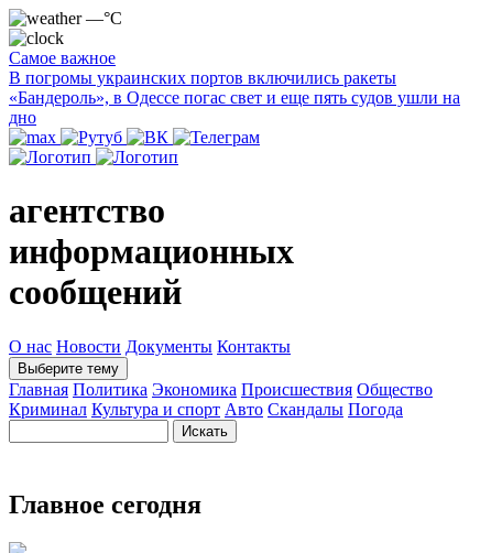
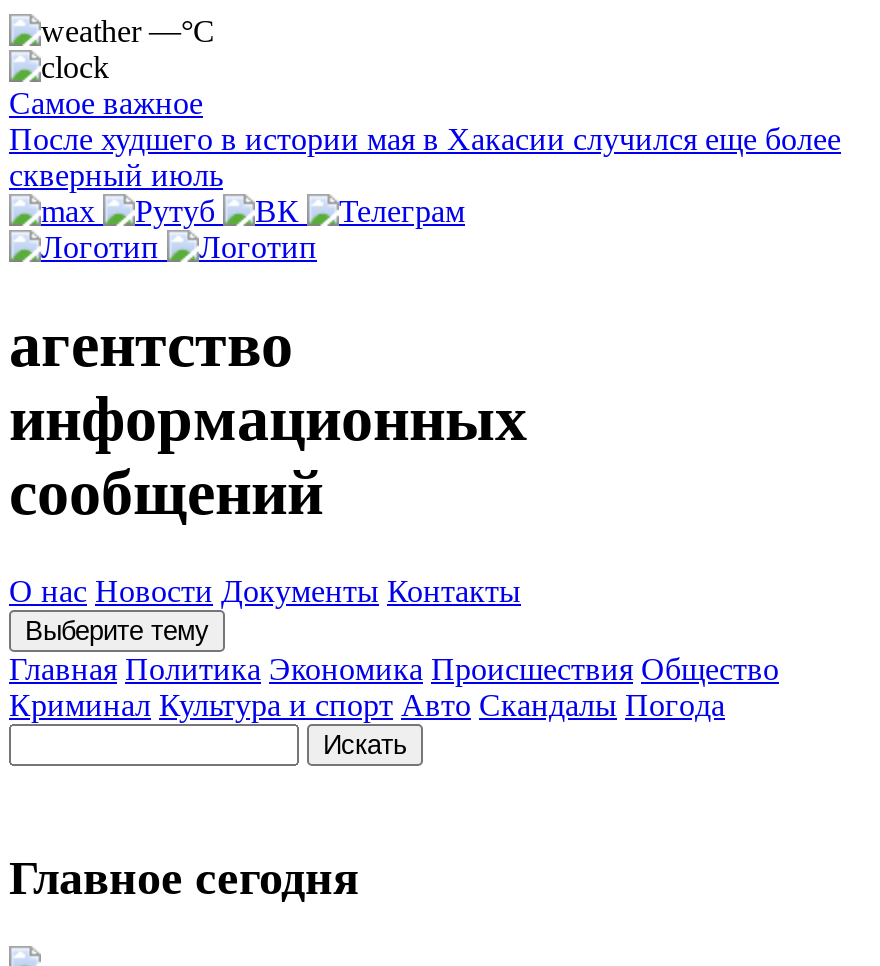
- В погромы украинских портов включились ракеты
- «Бандероль», в Одессе погас свет и еще пять судов ушли на
- дно
+ После худшего в истории мая в Хакасии случился еще более
+ скверный июль
